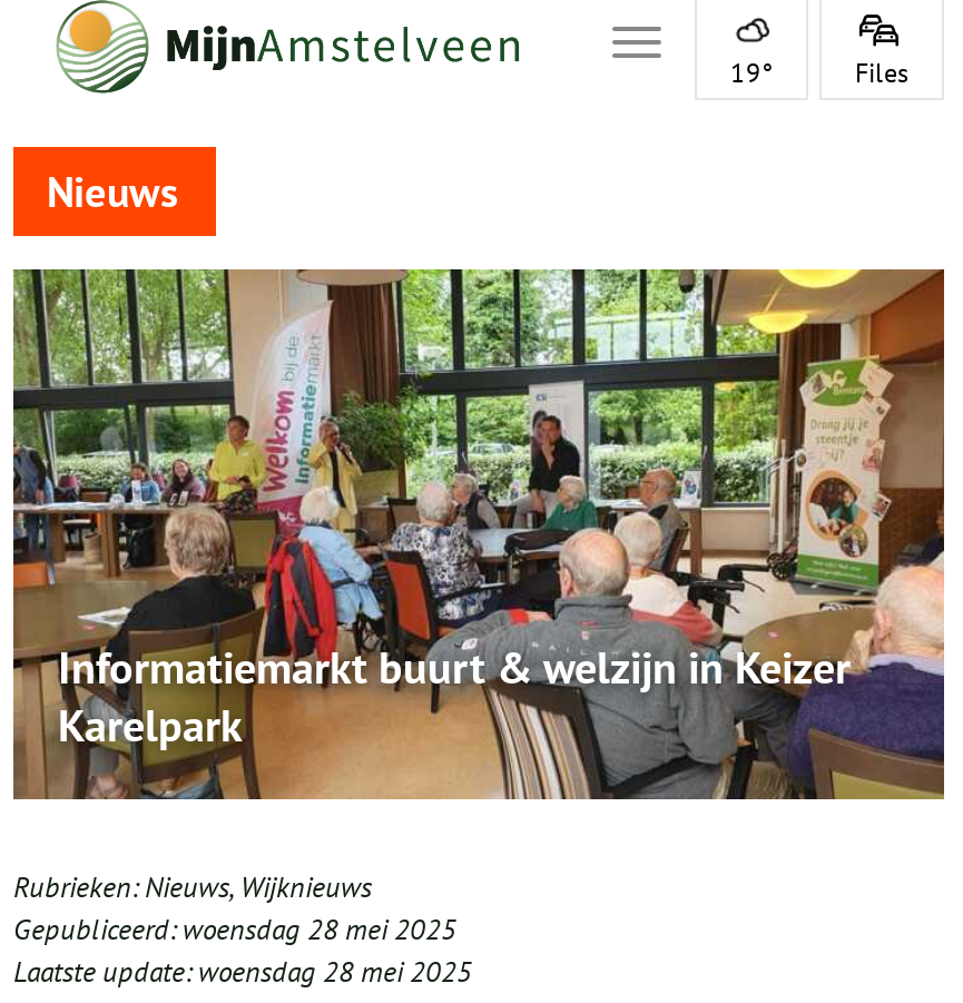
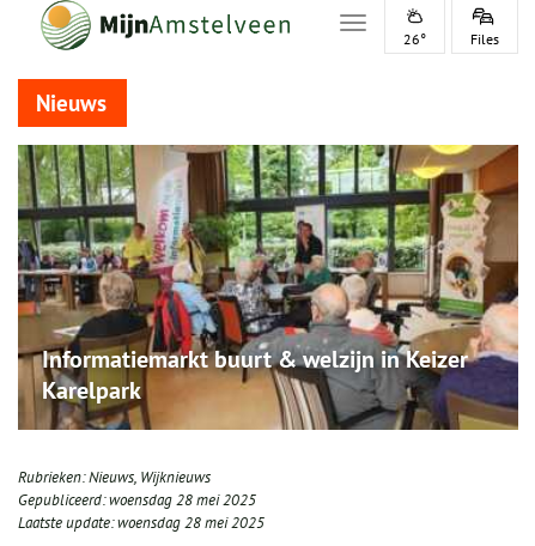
- 19°
+ 26°
